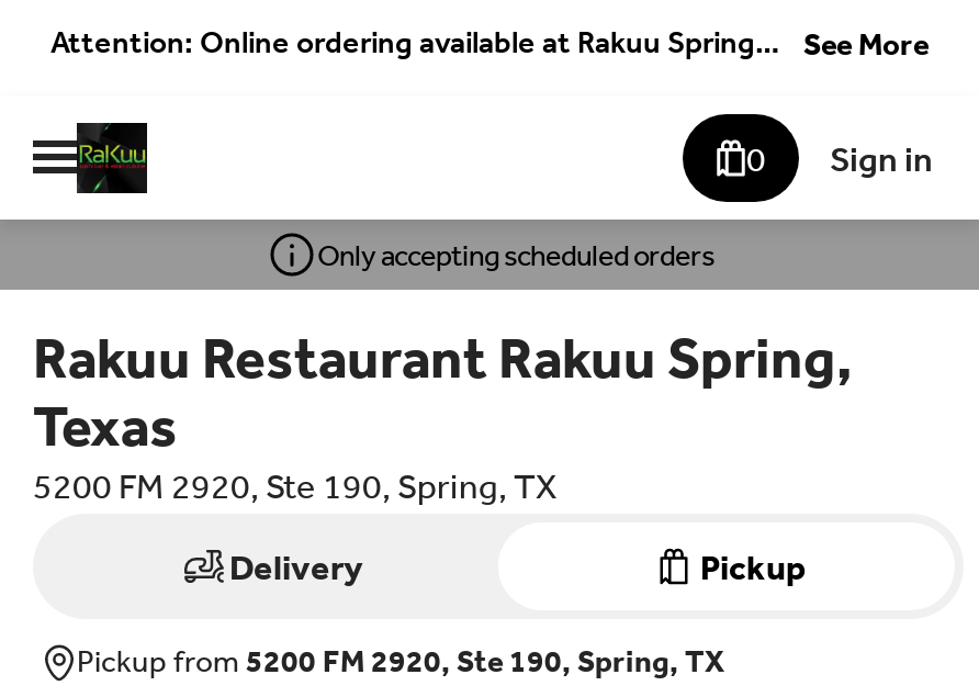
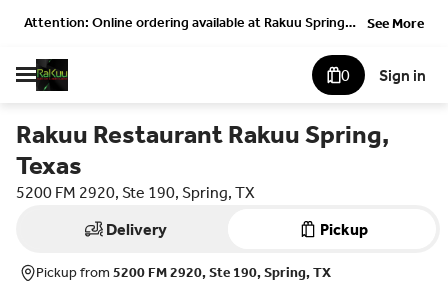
- Only accepting scheduled orders
